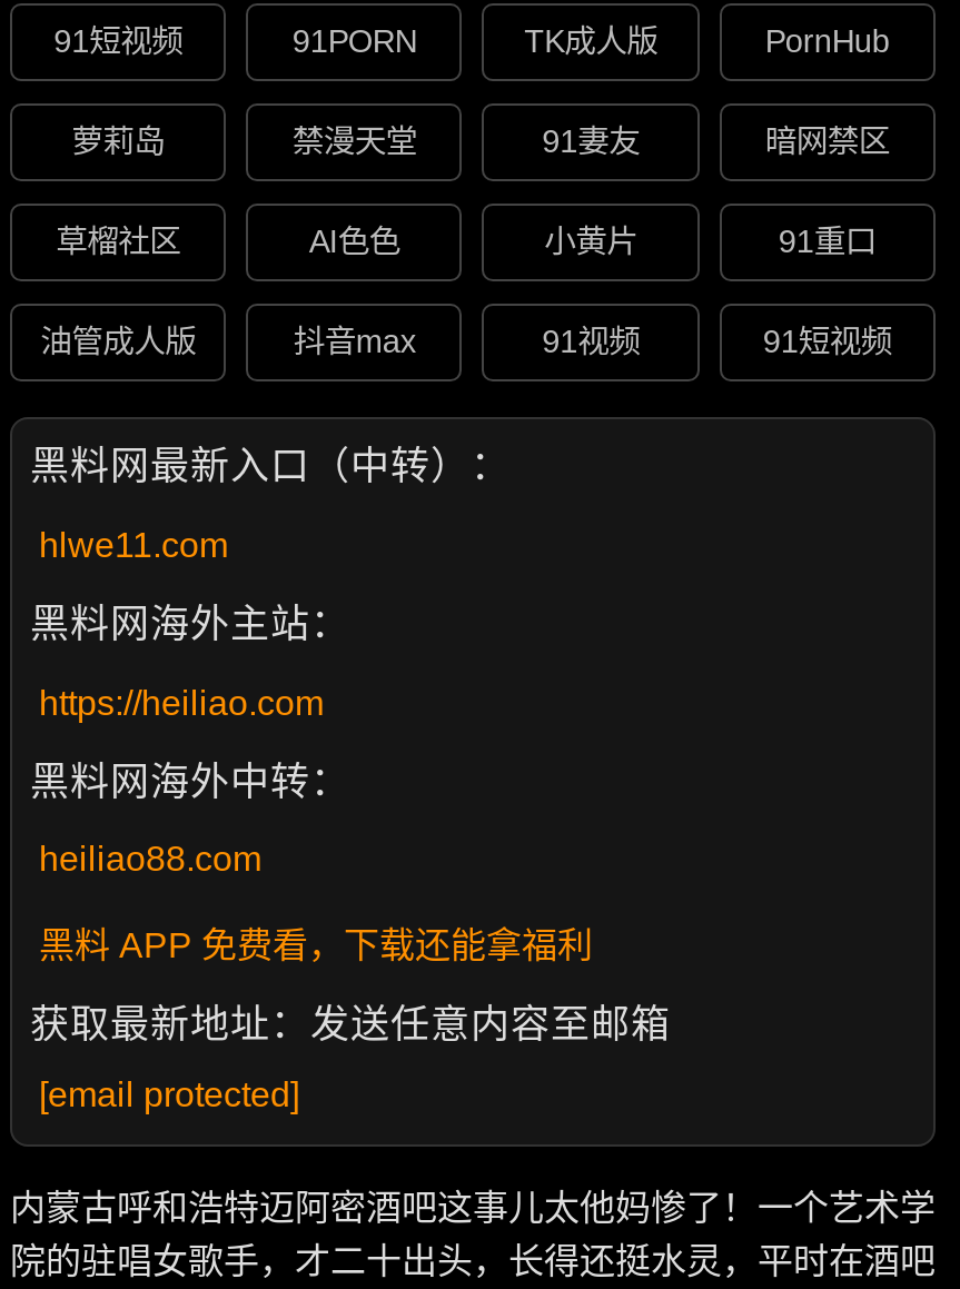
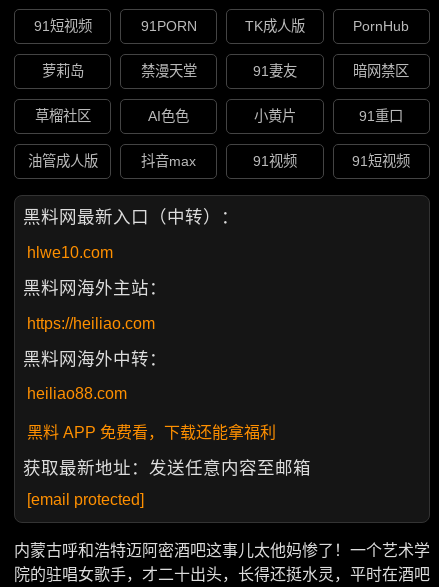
- hlwe11.com
+ hlwe10.com
